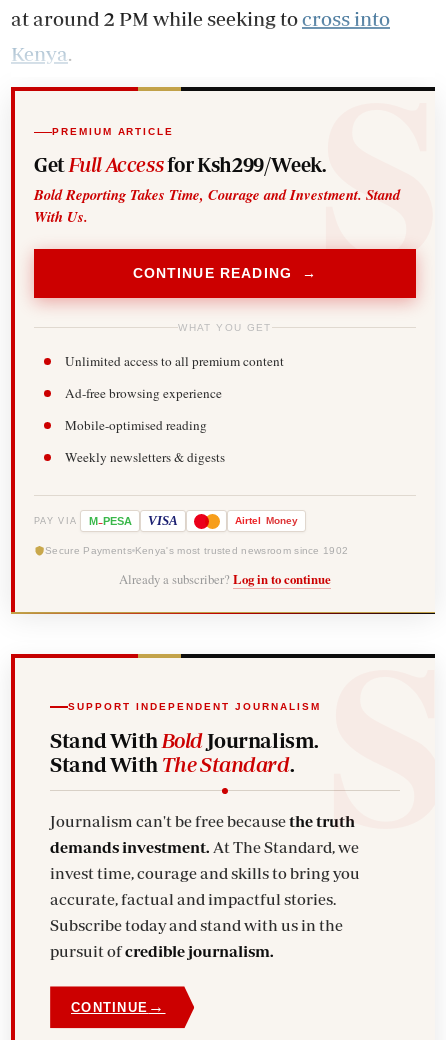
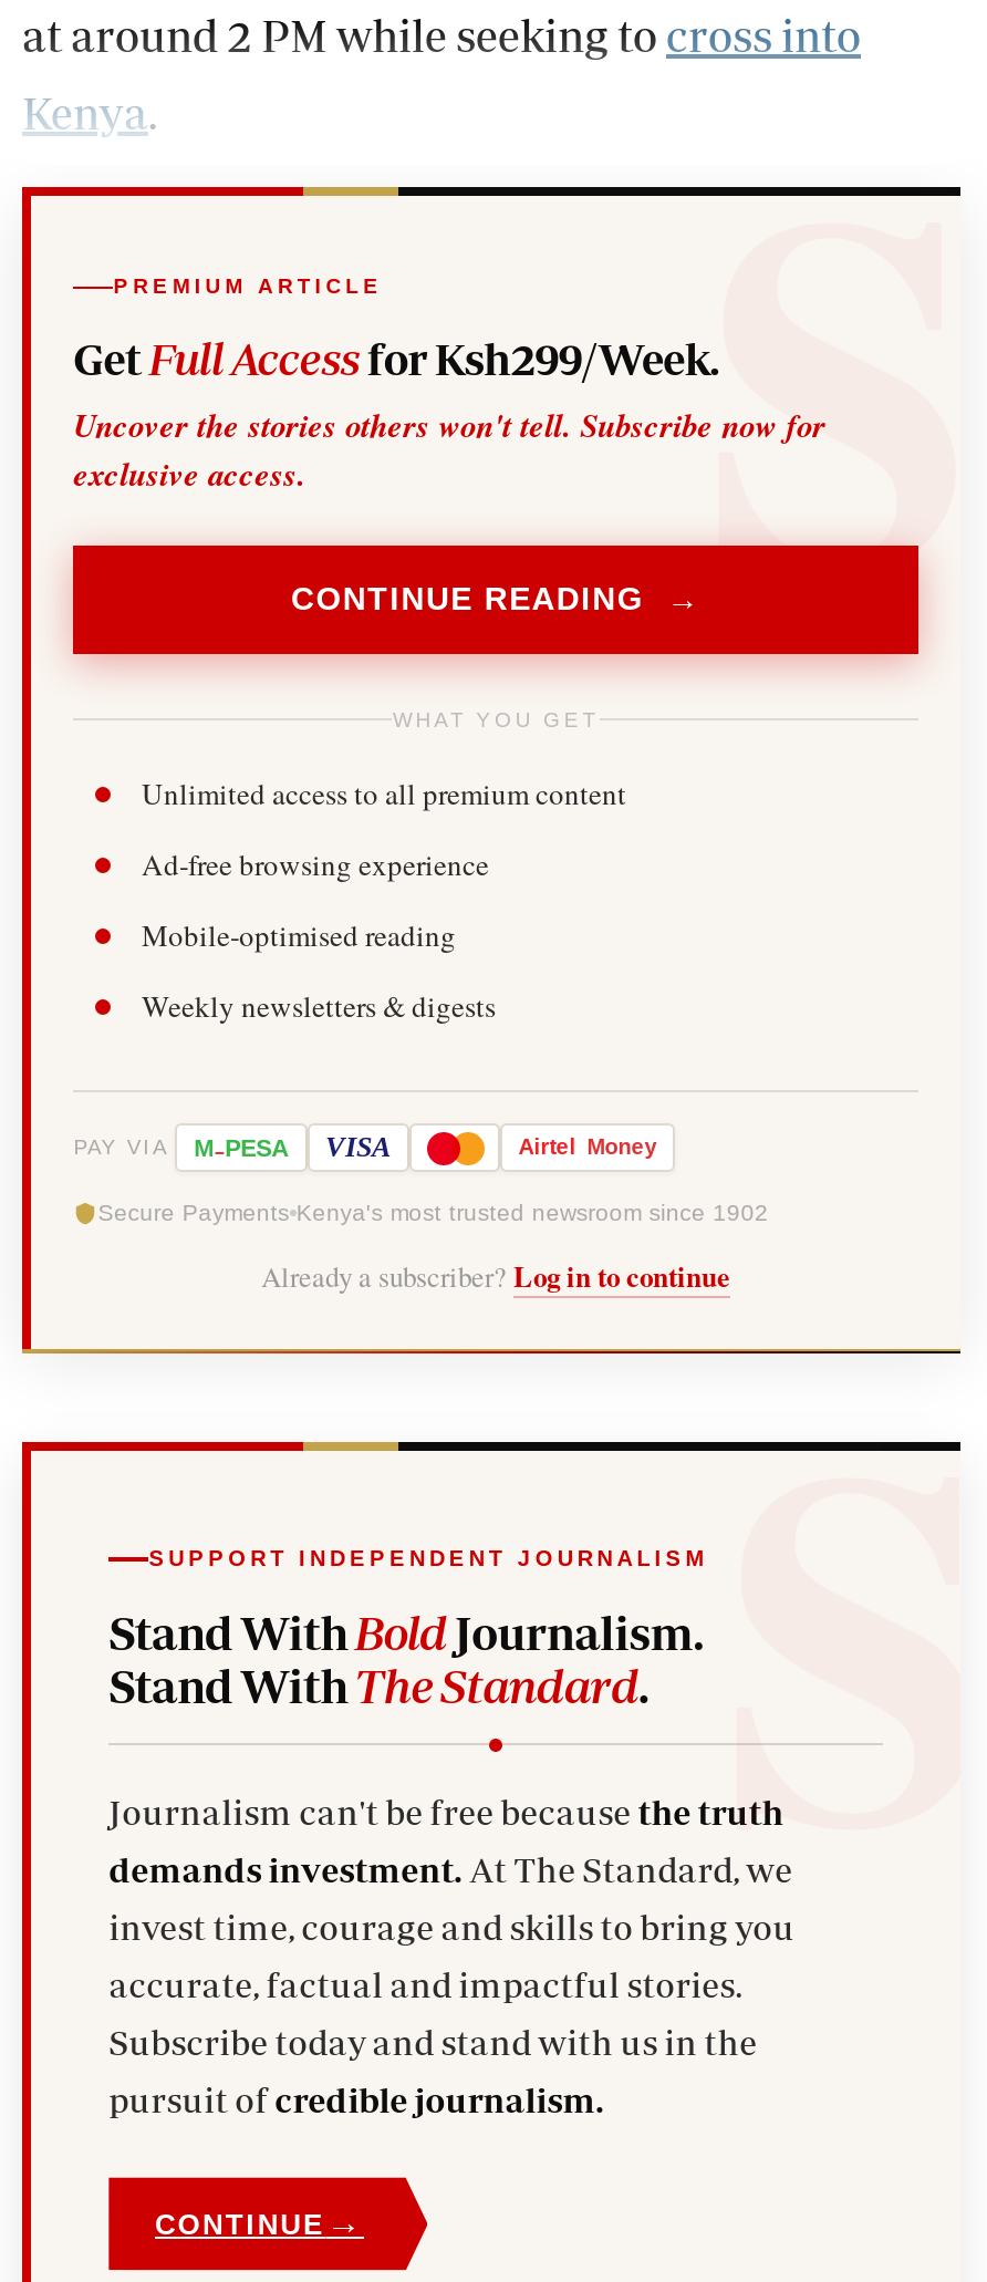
- Bold Reporting Takes Time, Courage and Investment. Stand
- With Us.
+ Uncover the stories others won't tell. Subscribe now for
+ exclusive access.
